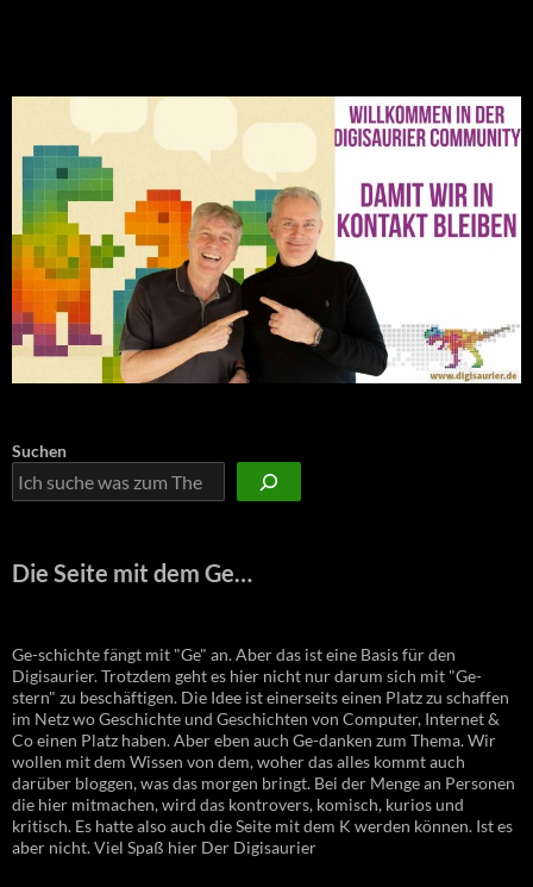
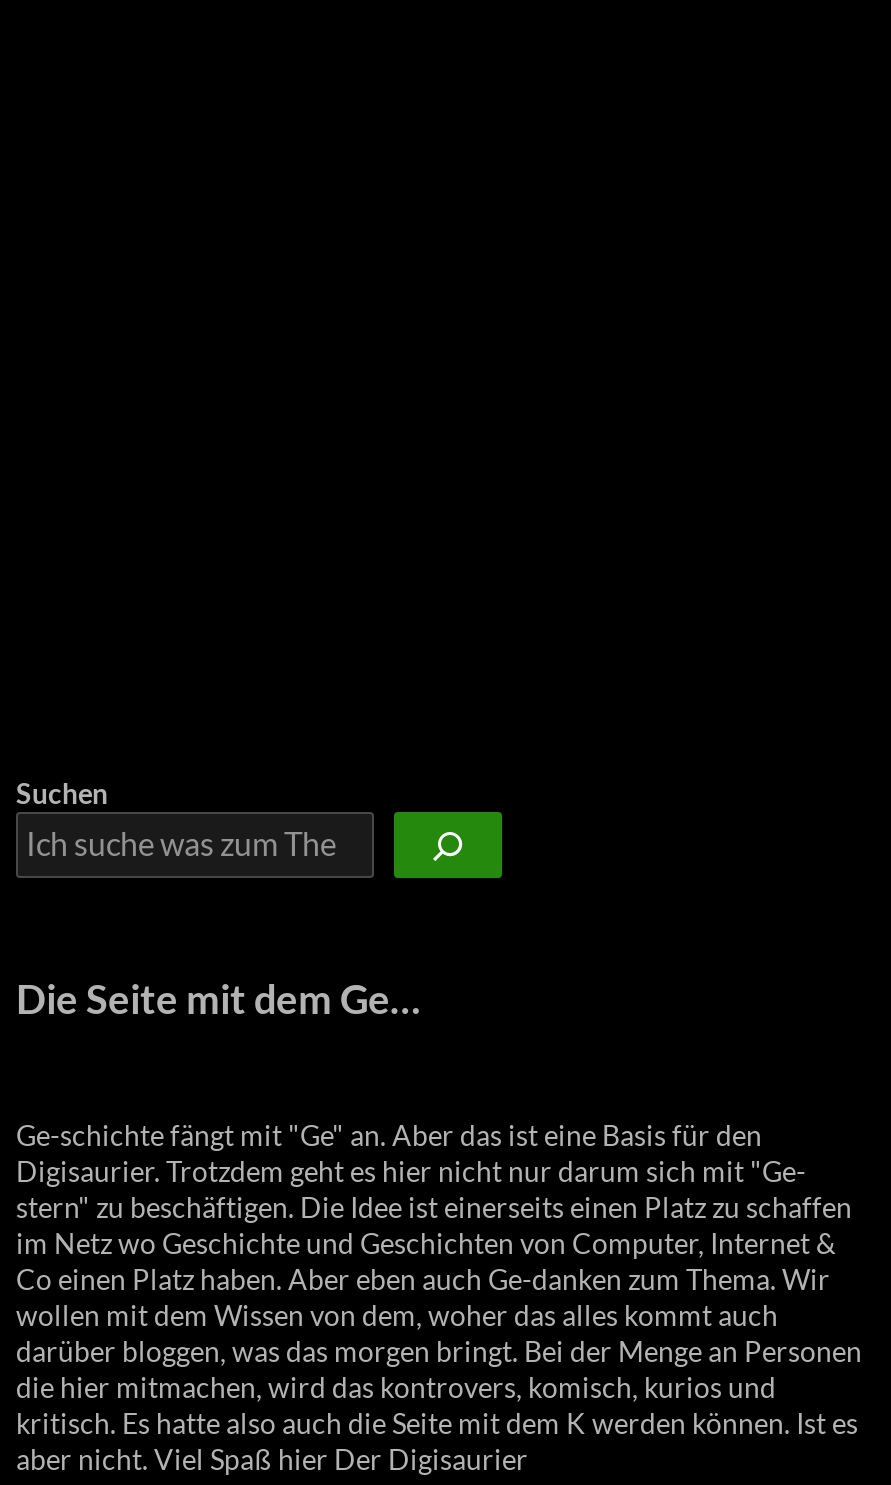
- [image]
